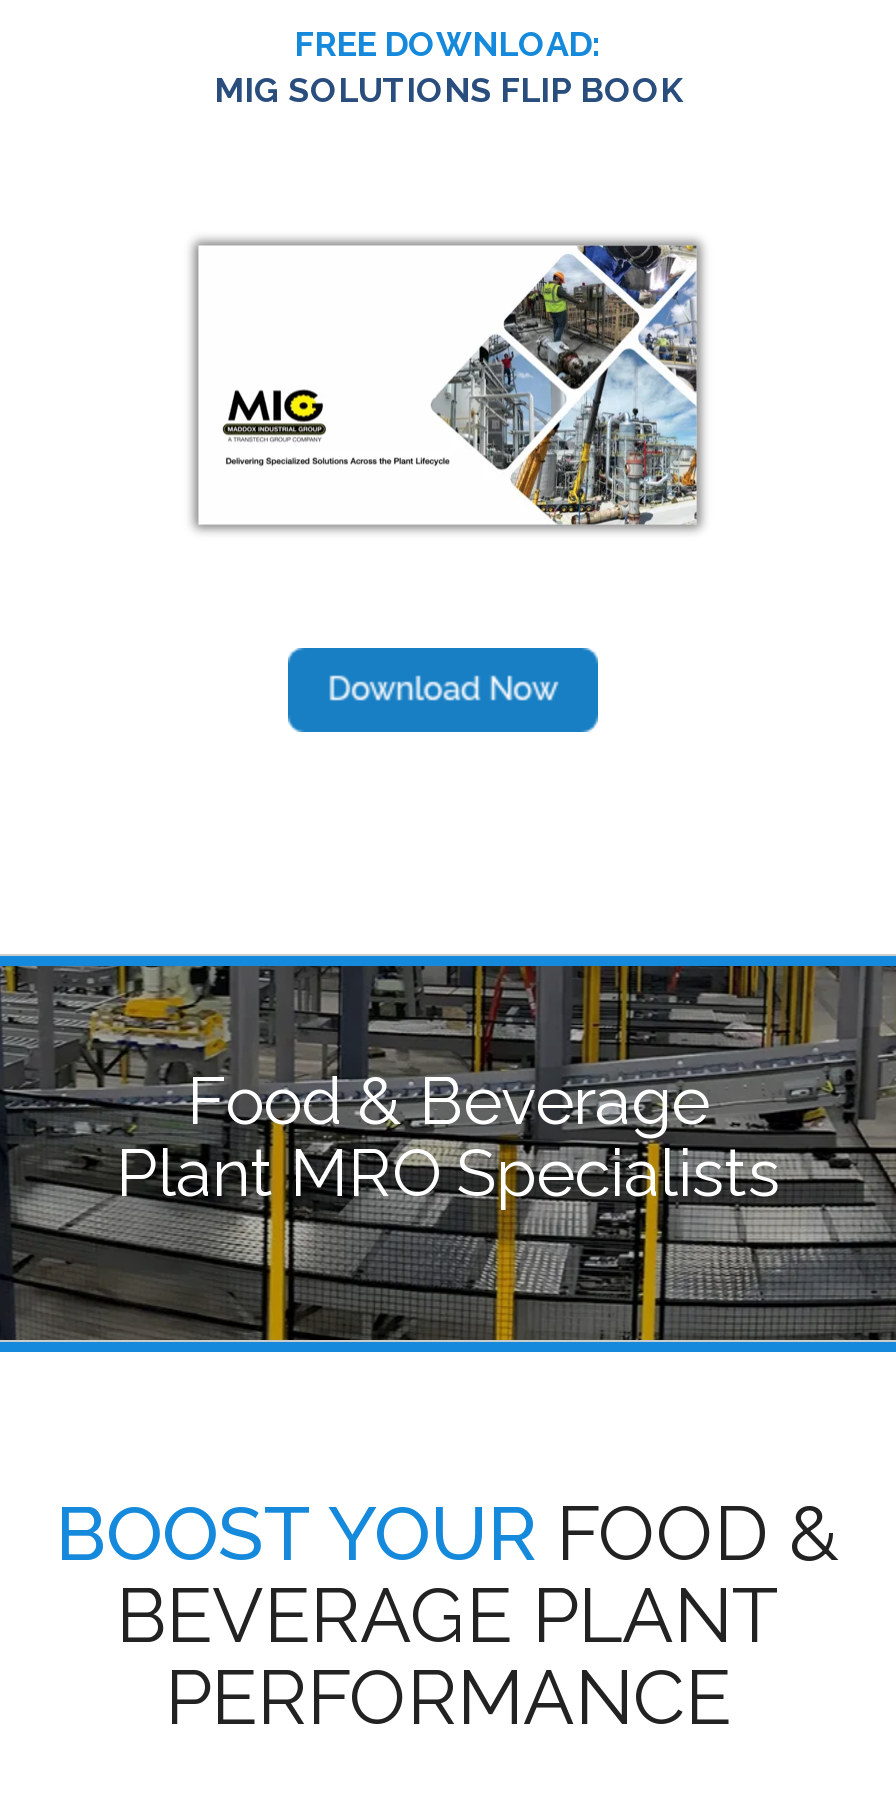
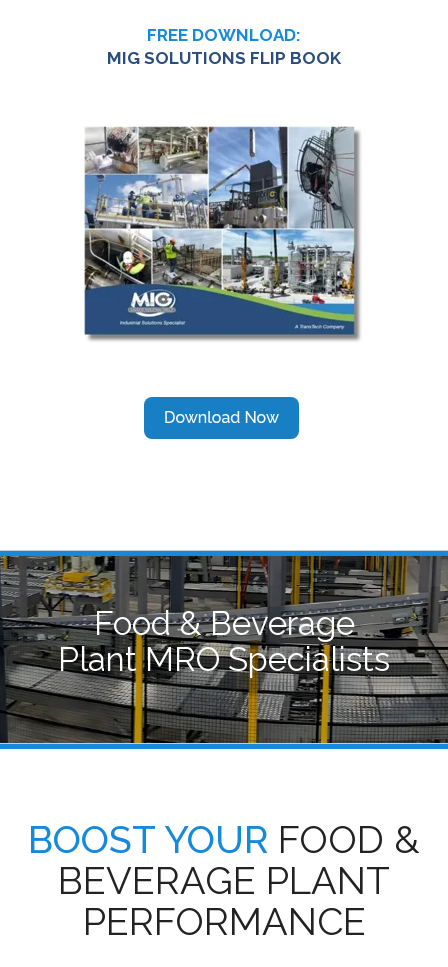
- [image]
+ [image]
